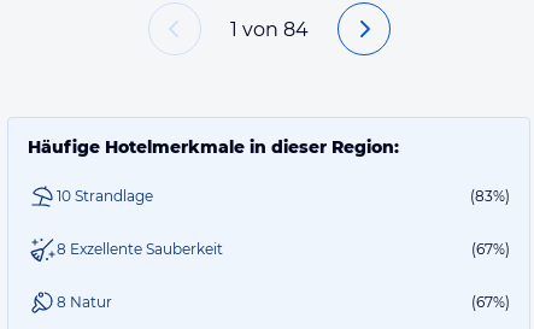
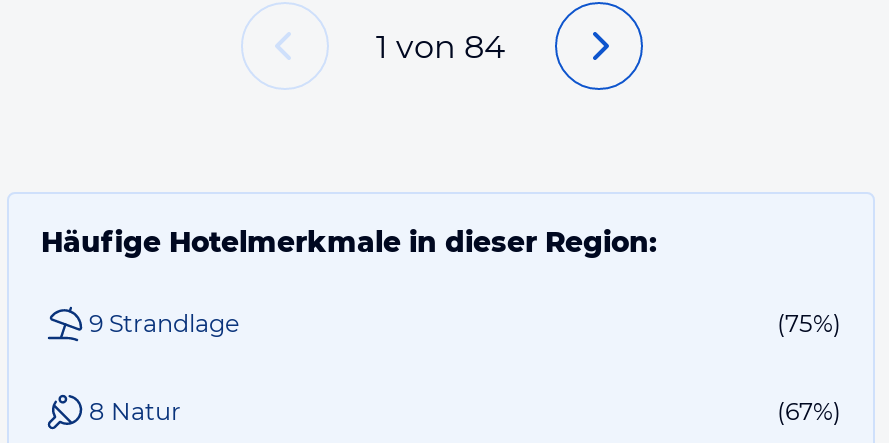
- 10 Strandlage
- (83%)
- 8 Exzellente Sauberkeit
- (67%)
+ 9 Strandlage
+ (75%)
